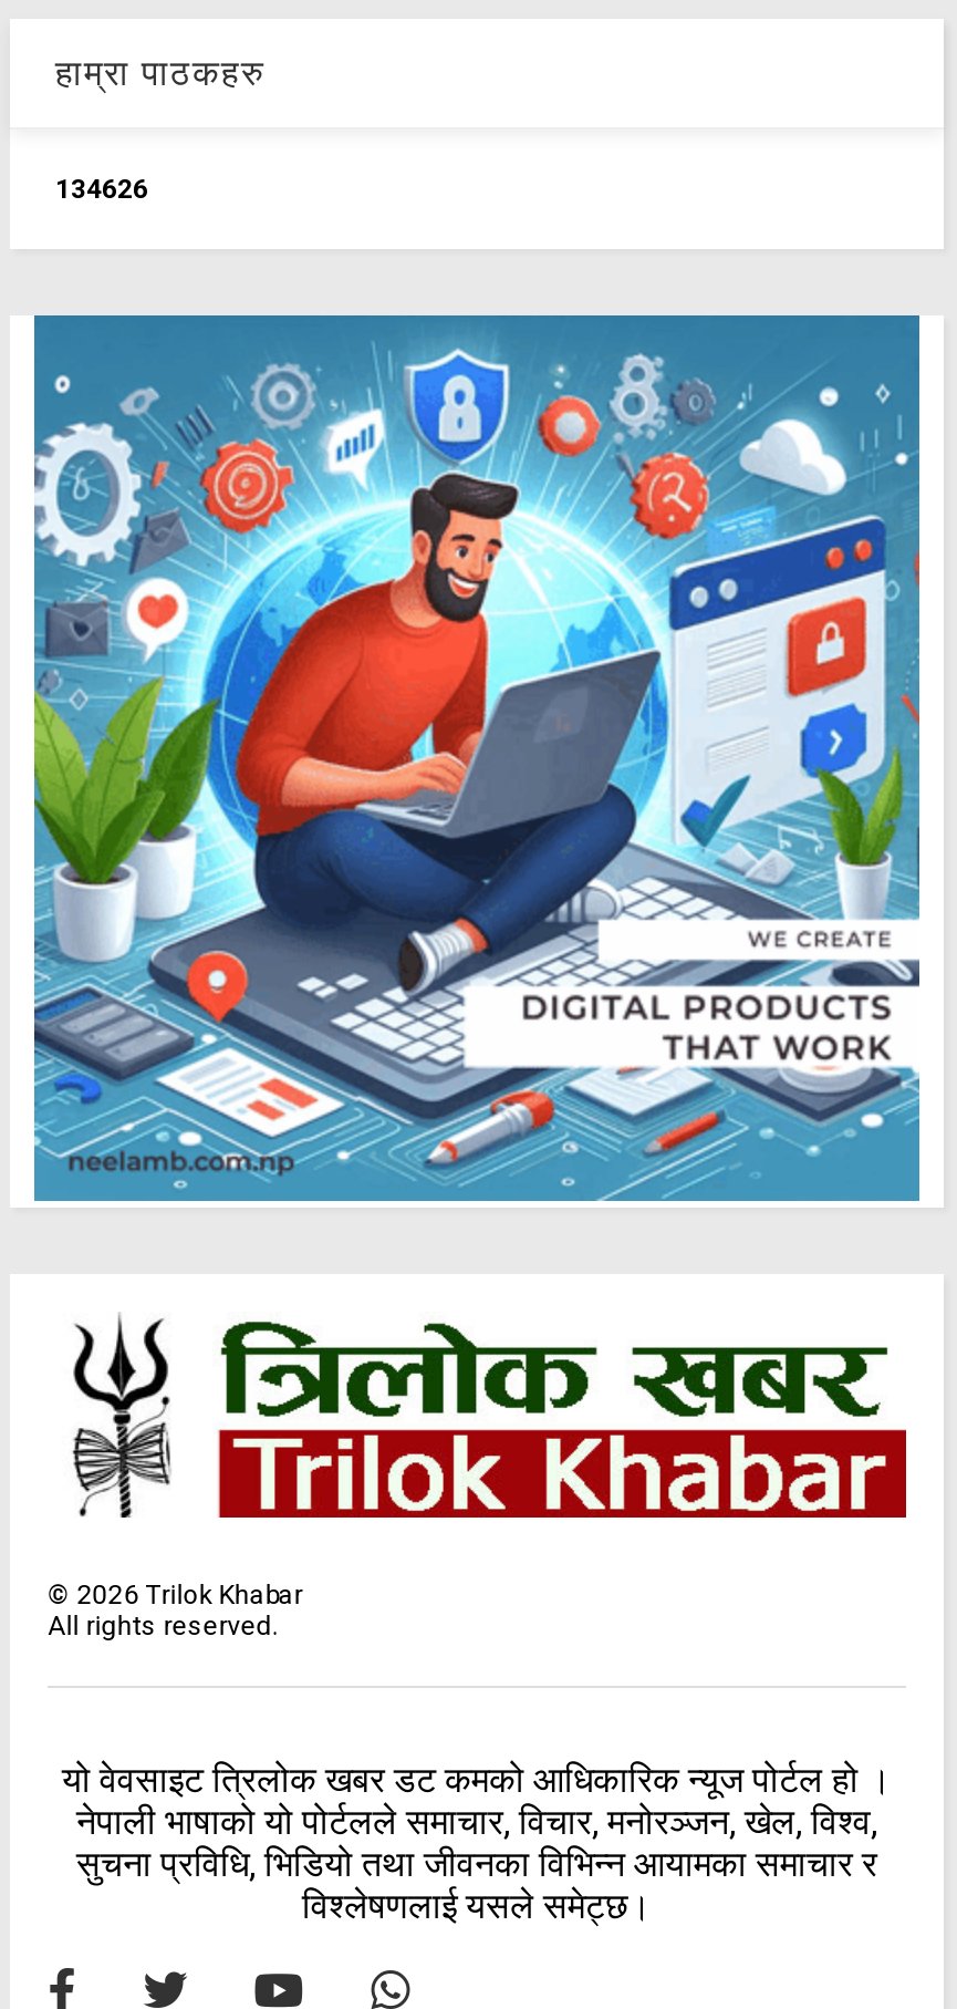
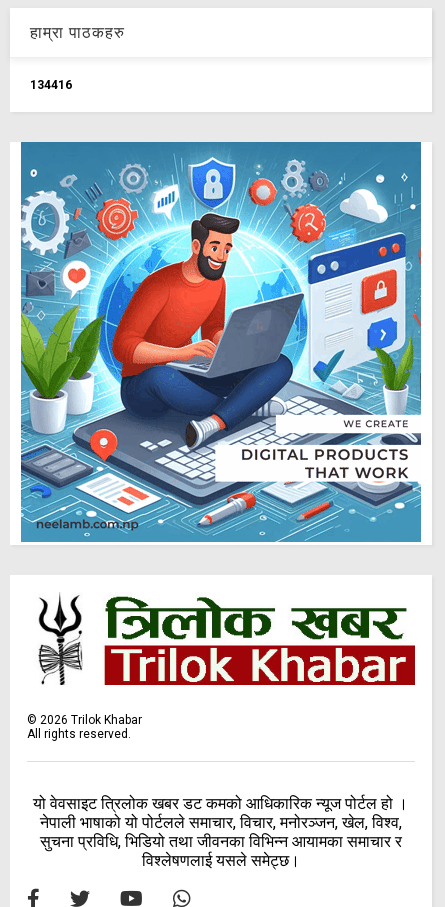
- 1 34626
+ 1 34416
